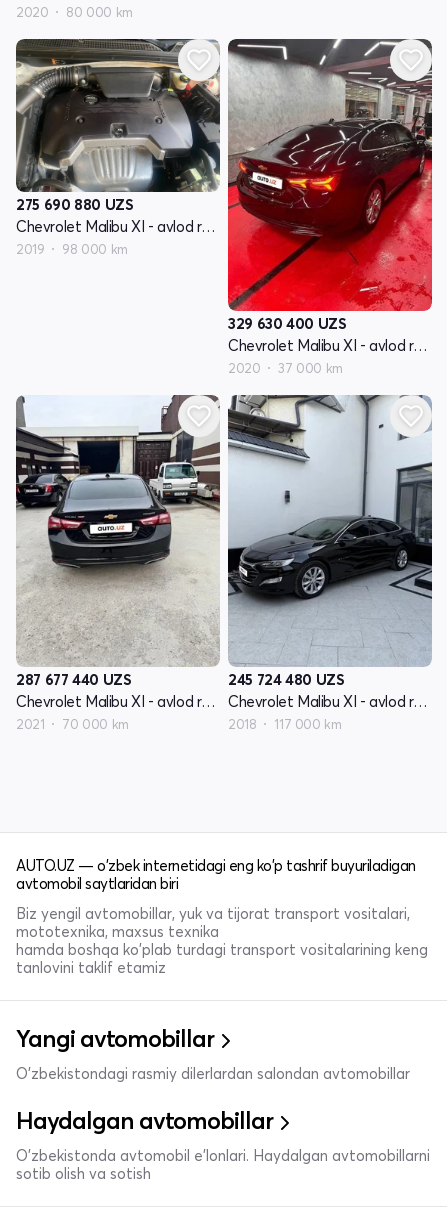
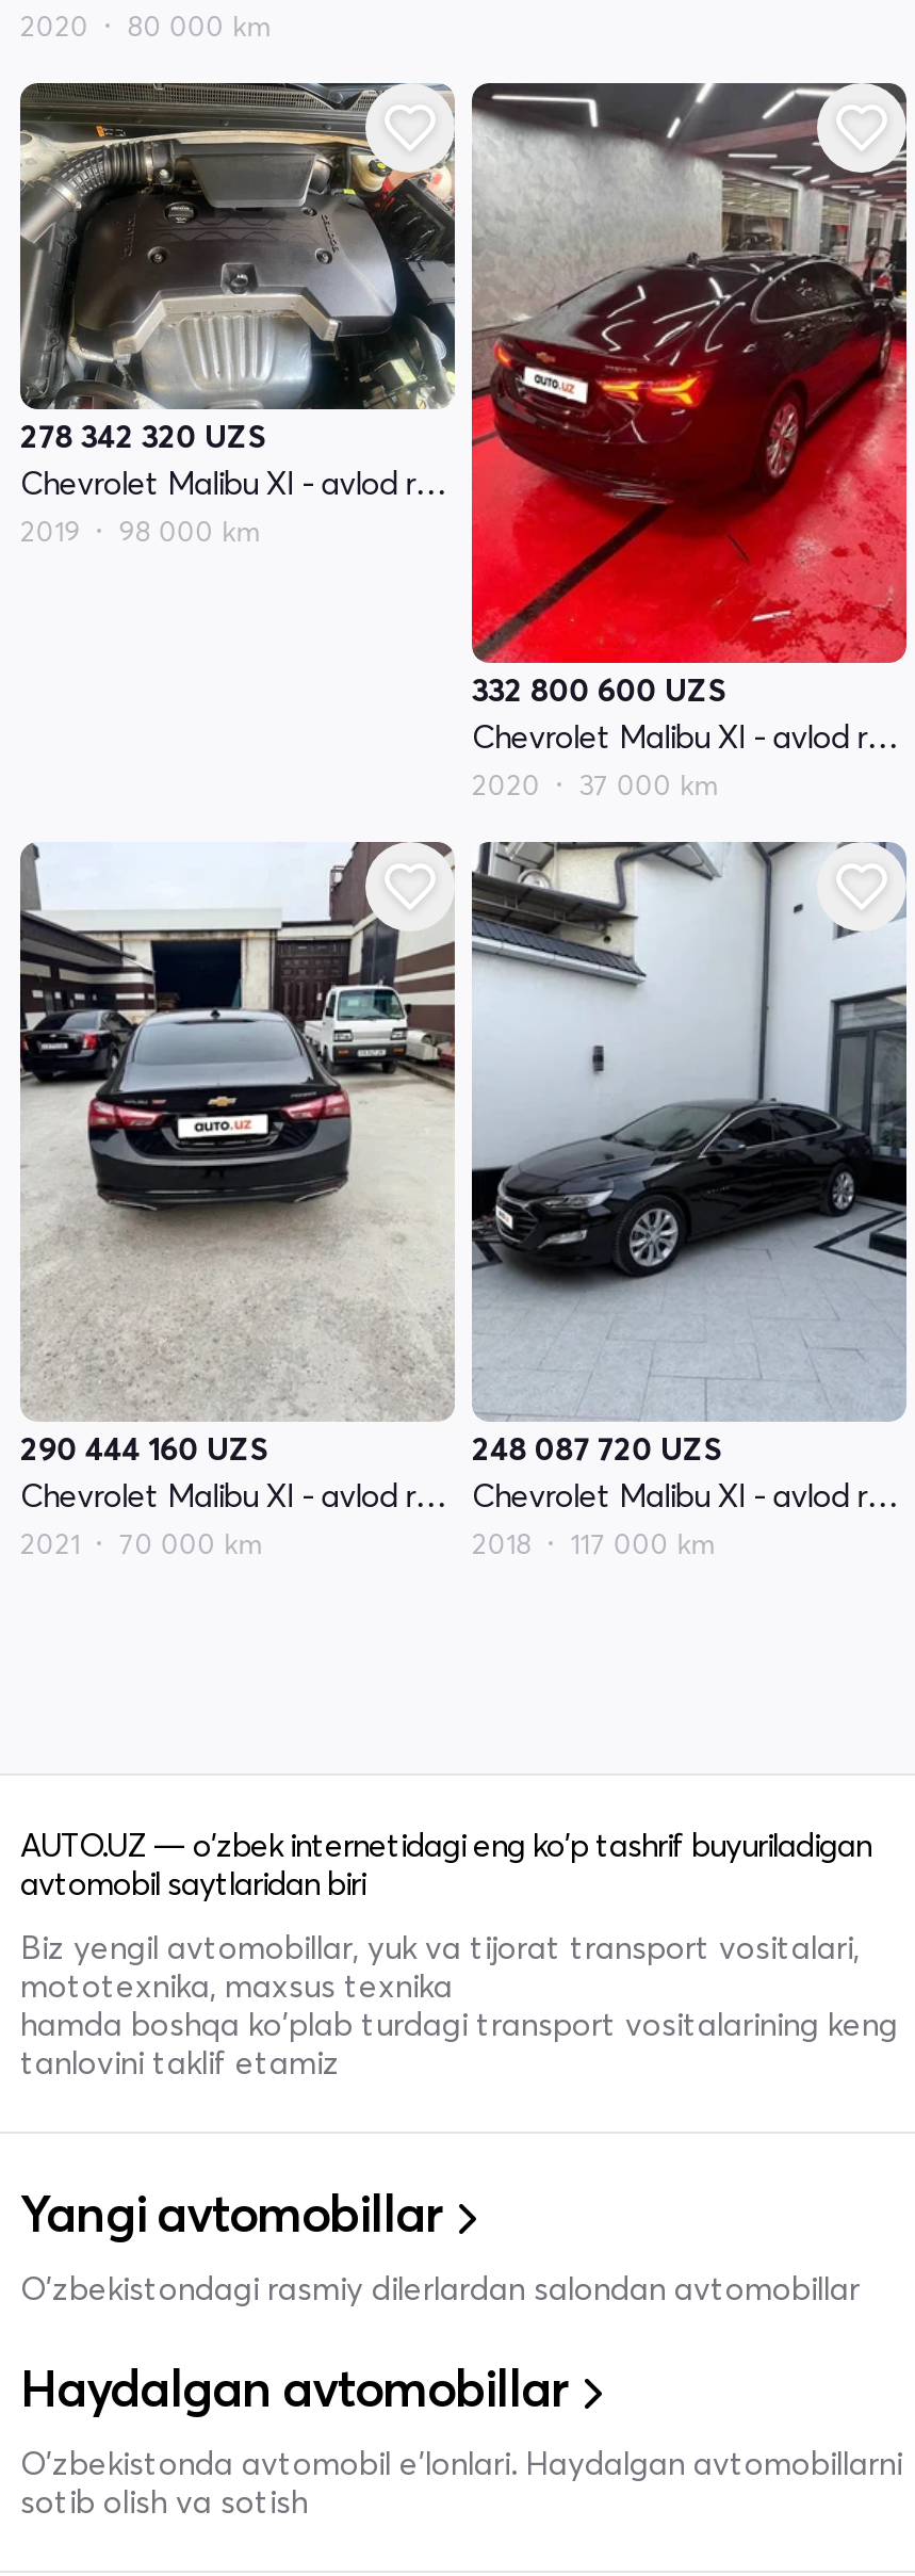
- 275 690 880 UZS
+ 278 342 320 UZS

- 329 630 400 UZS
+ 332 800 600 UZS

- 287 677 440 UZS
+ 290 444 160 UZS

- 245 724 480 UZS
+ 248 087 720 UZS
